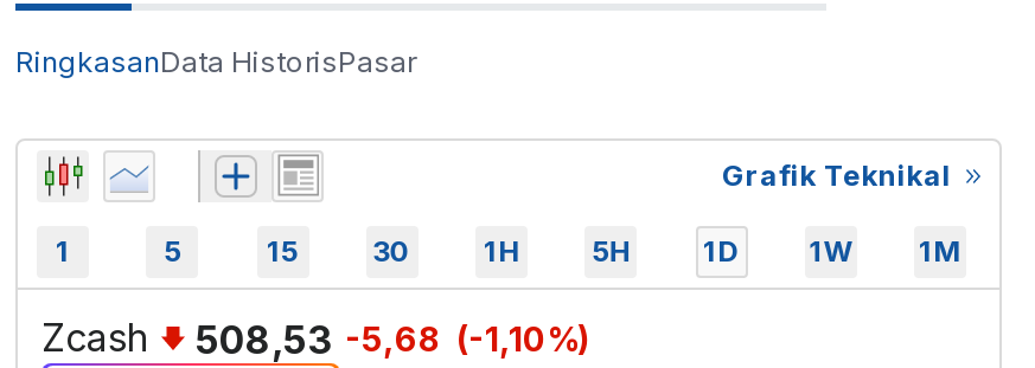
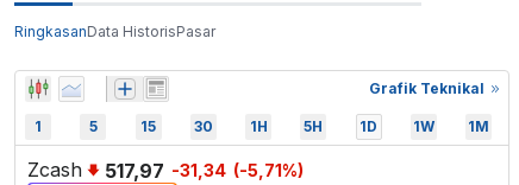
- Zcash 508,53 -5,68 (-1,10%)
+ Zcash 517,97 -31,34 (-5,71%)
